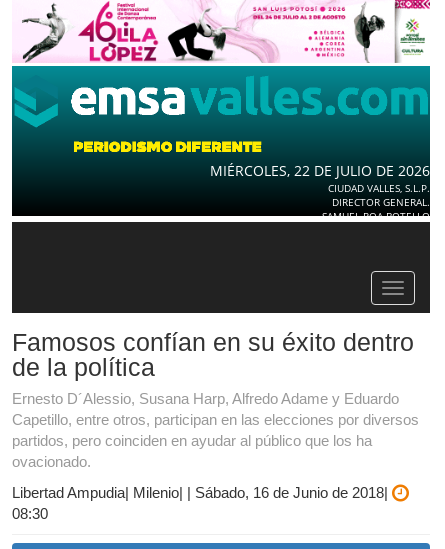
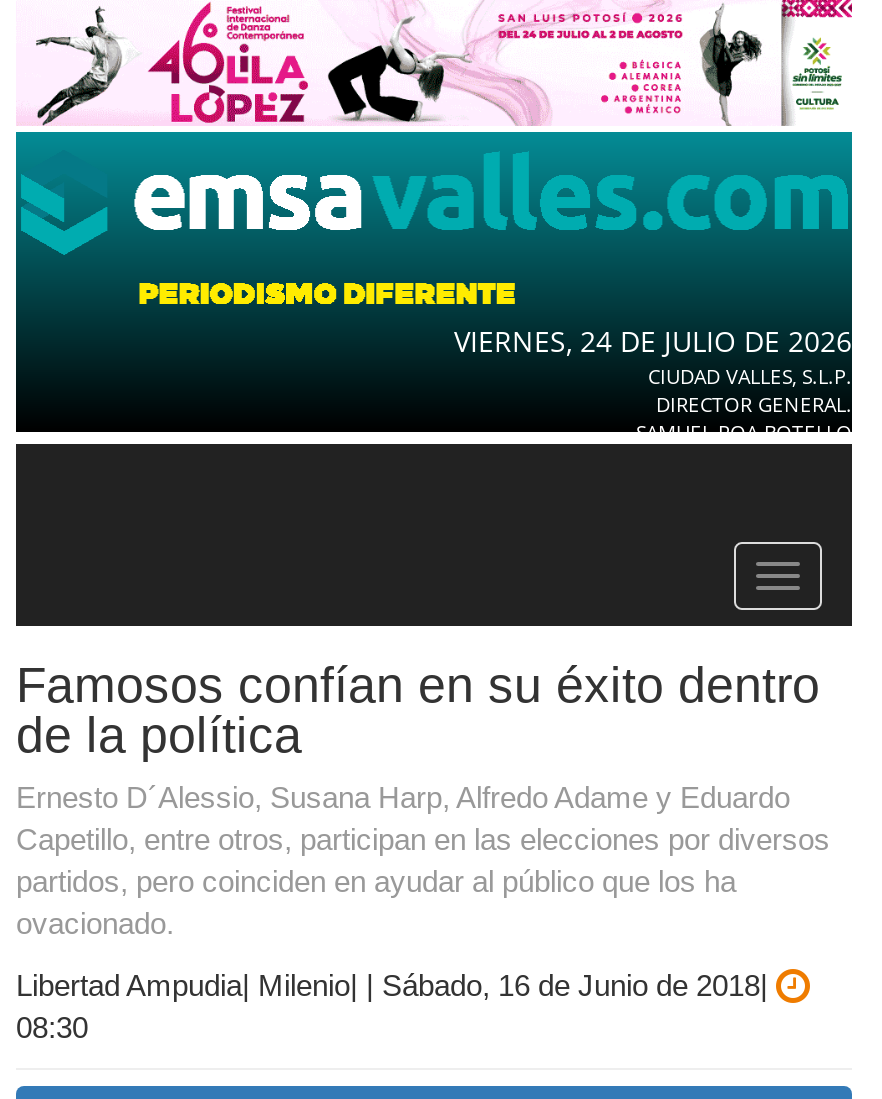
- MIÉRCOLES, 22 DE JULIO DE 2026
+ VIERNES, 24 DE JULIO DE 2026
